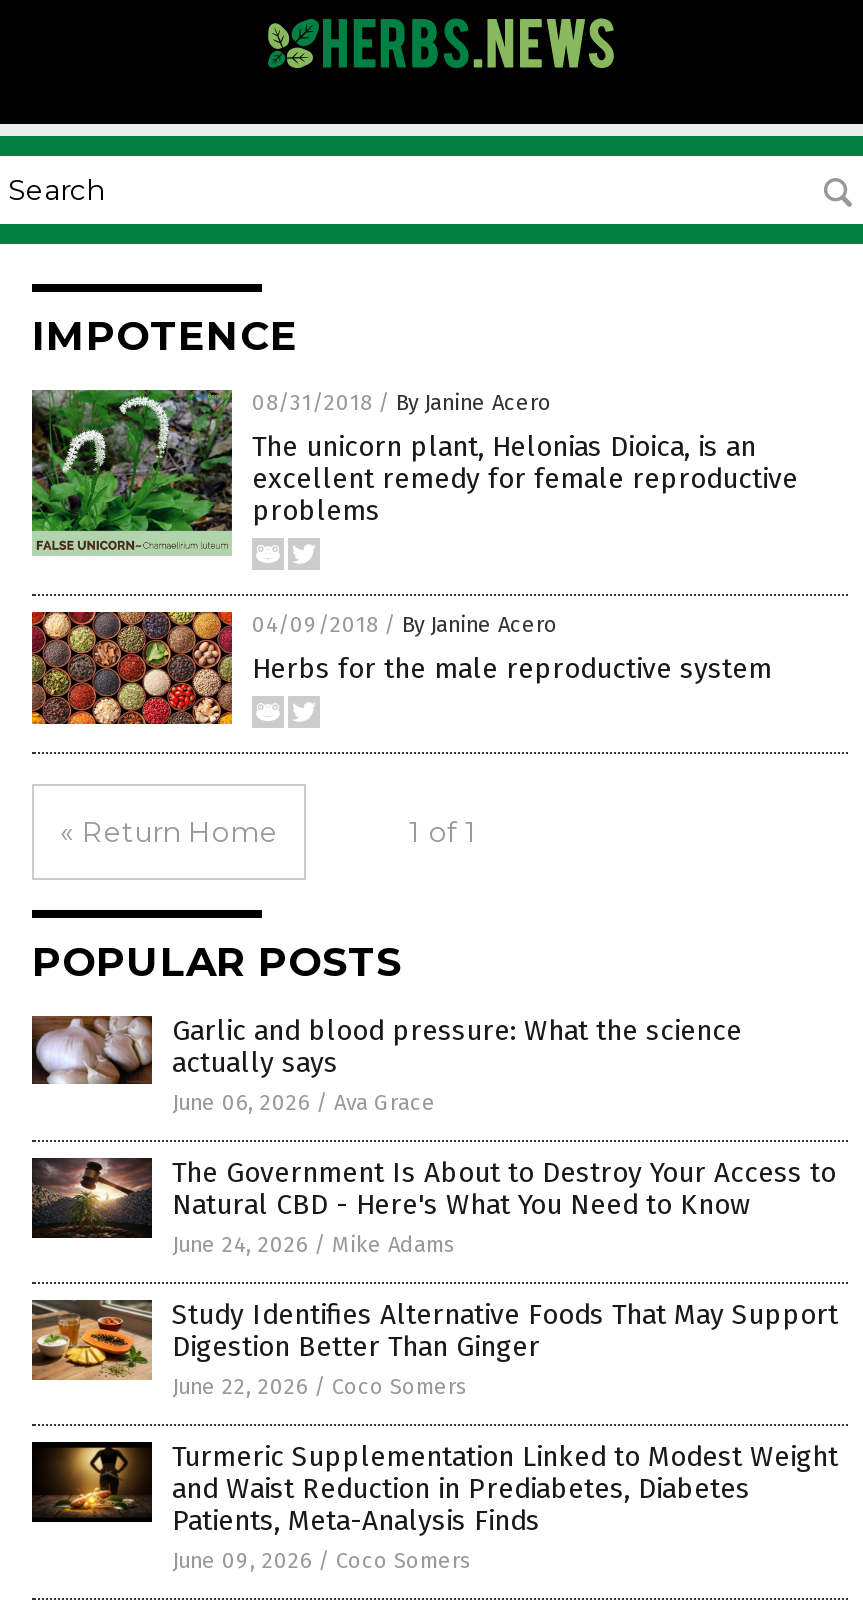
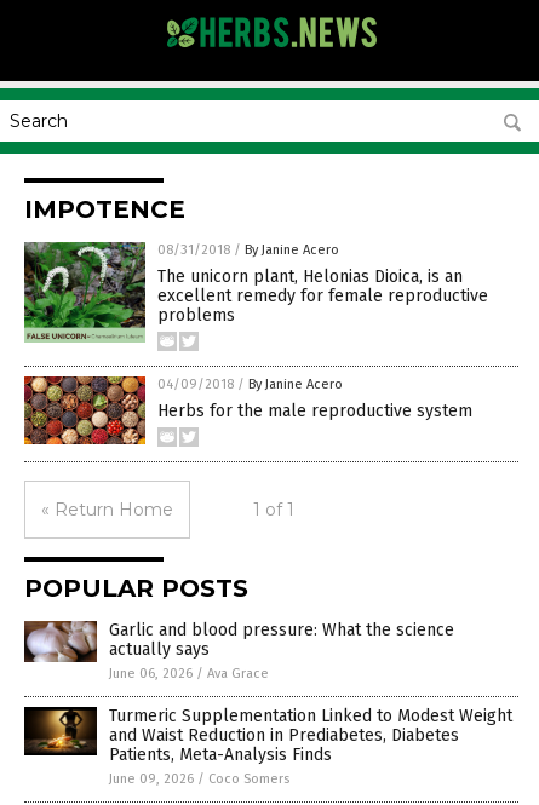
- [image]
- The Government Is About to Destroy Your Access to
- Natural CBD - Here's What You Need to Know
- June 24, 2026 / Mike Adams
- Study Identifies Alternative Foods That May Support
- Digestion Better Than Ginger
- June 22, 2026 / Coco Somers

- [image]
